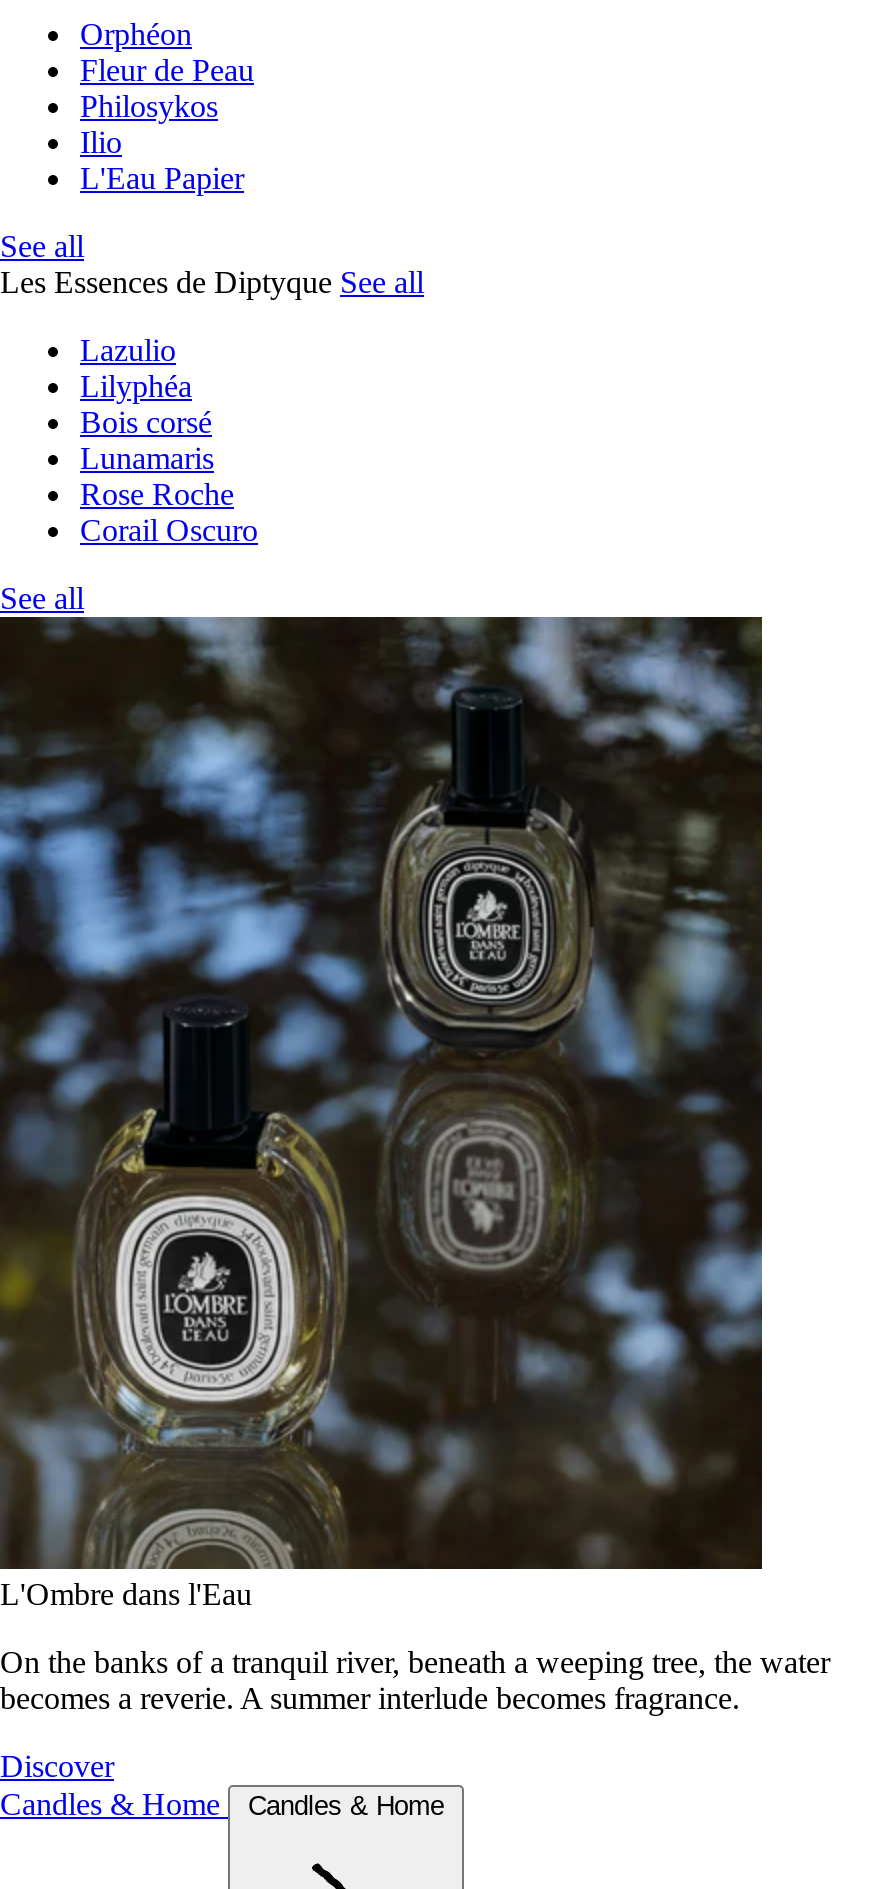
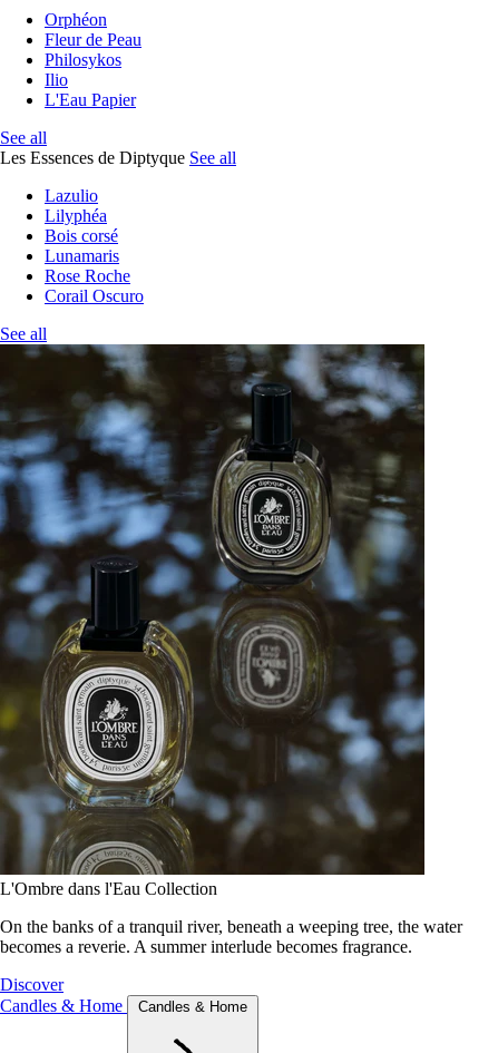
- L'Ombre dans l'Eau
+ L'Ombre dans l'Eau Collection
